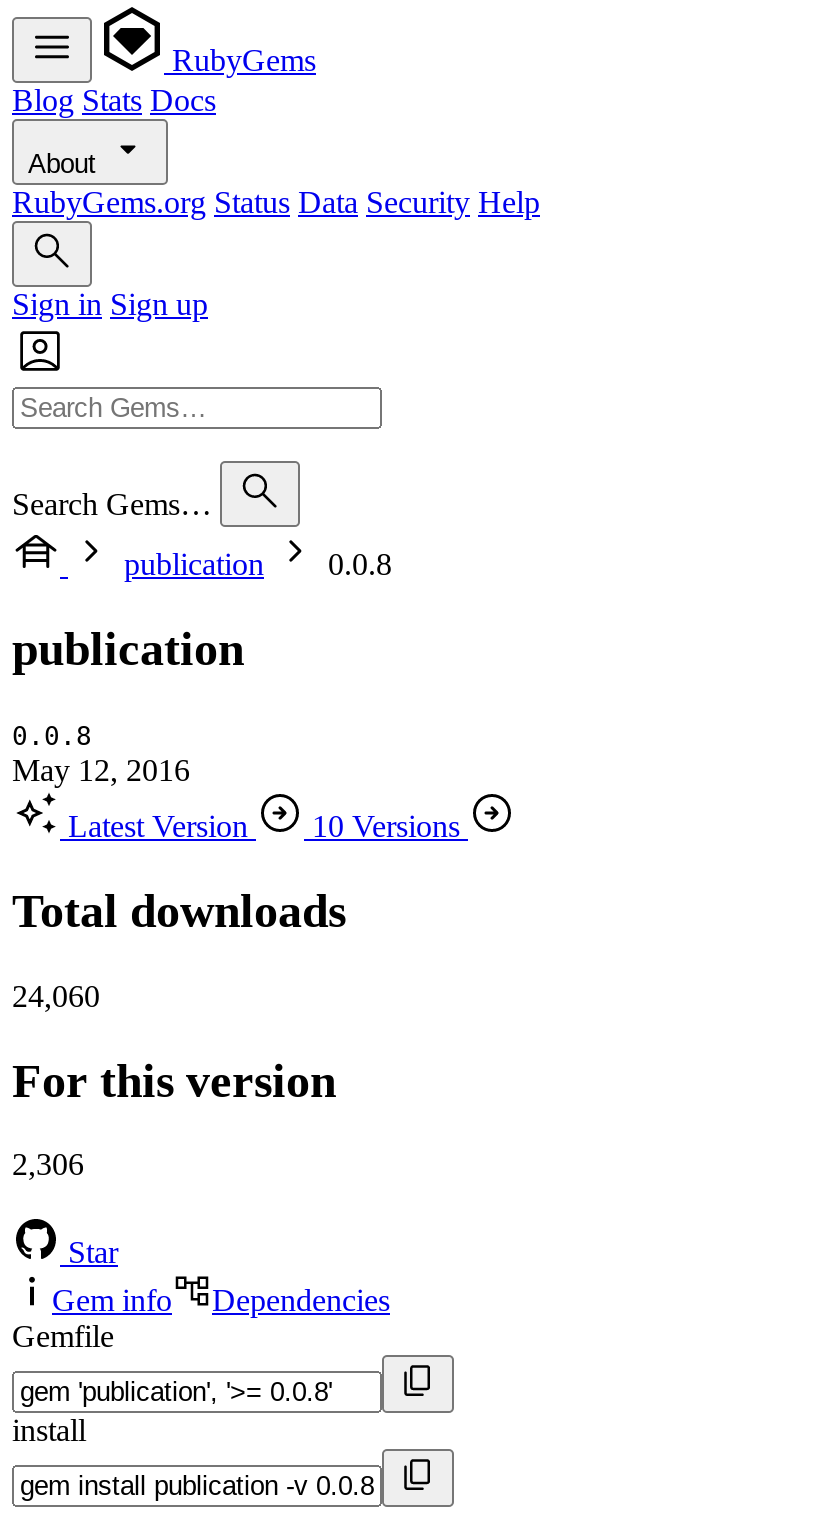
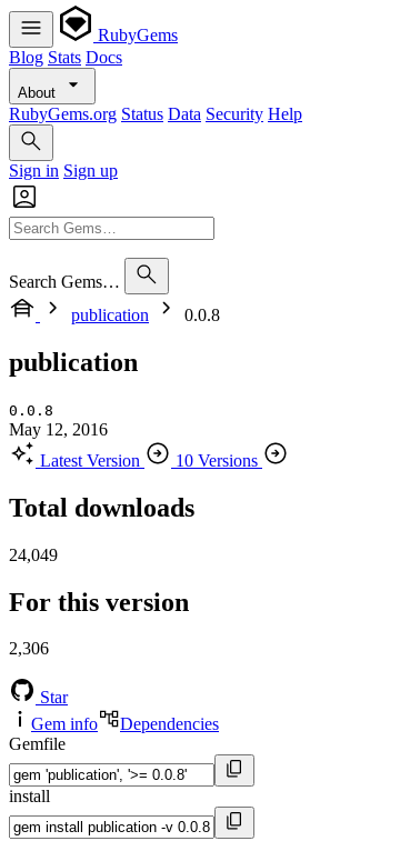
- 24,060
+ 24,049
